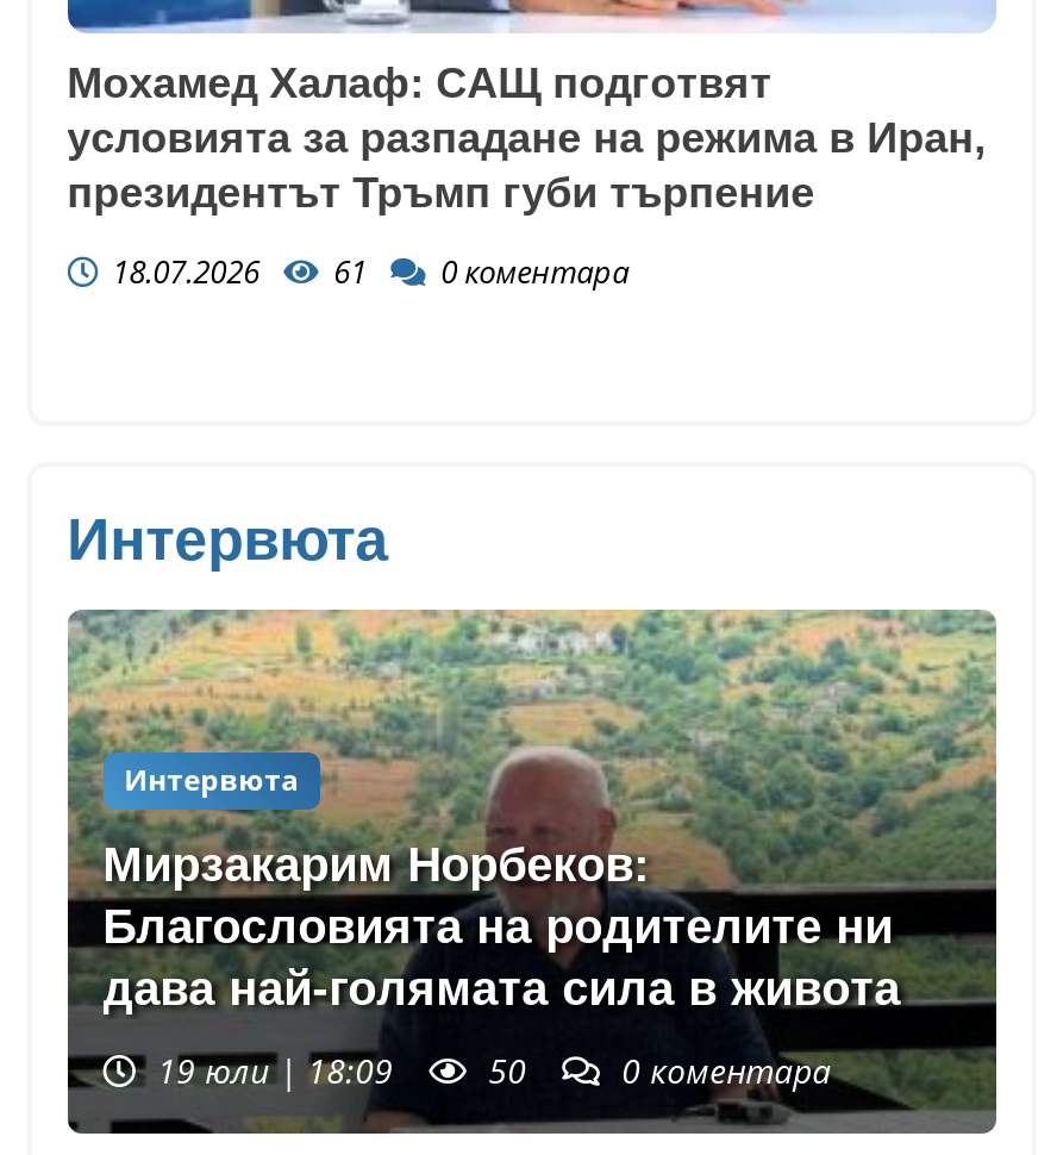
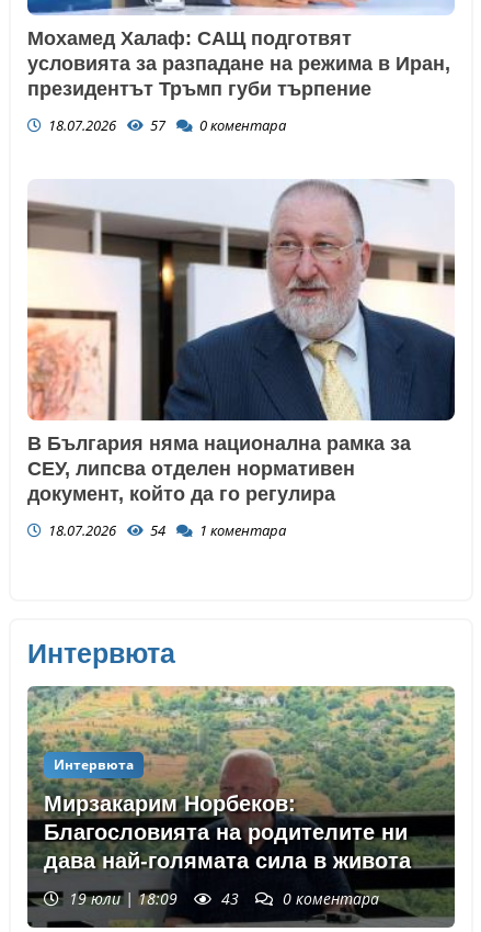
- 18.07.2026 61 0 коментара
+ 18.07.2026 57 0 коментара

+ [image]
+ В България няма национална рамка за
+ СЕУ, липсва отделен нормативен
+ документ, който да го регулира
+ 18.07.2026
+ 54
+ 1 коментара

- 50
+ 43
